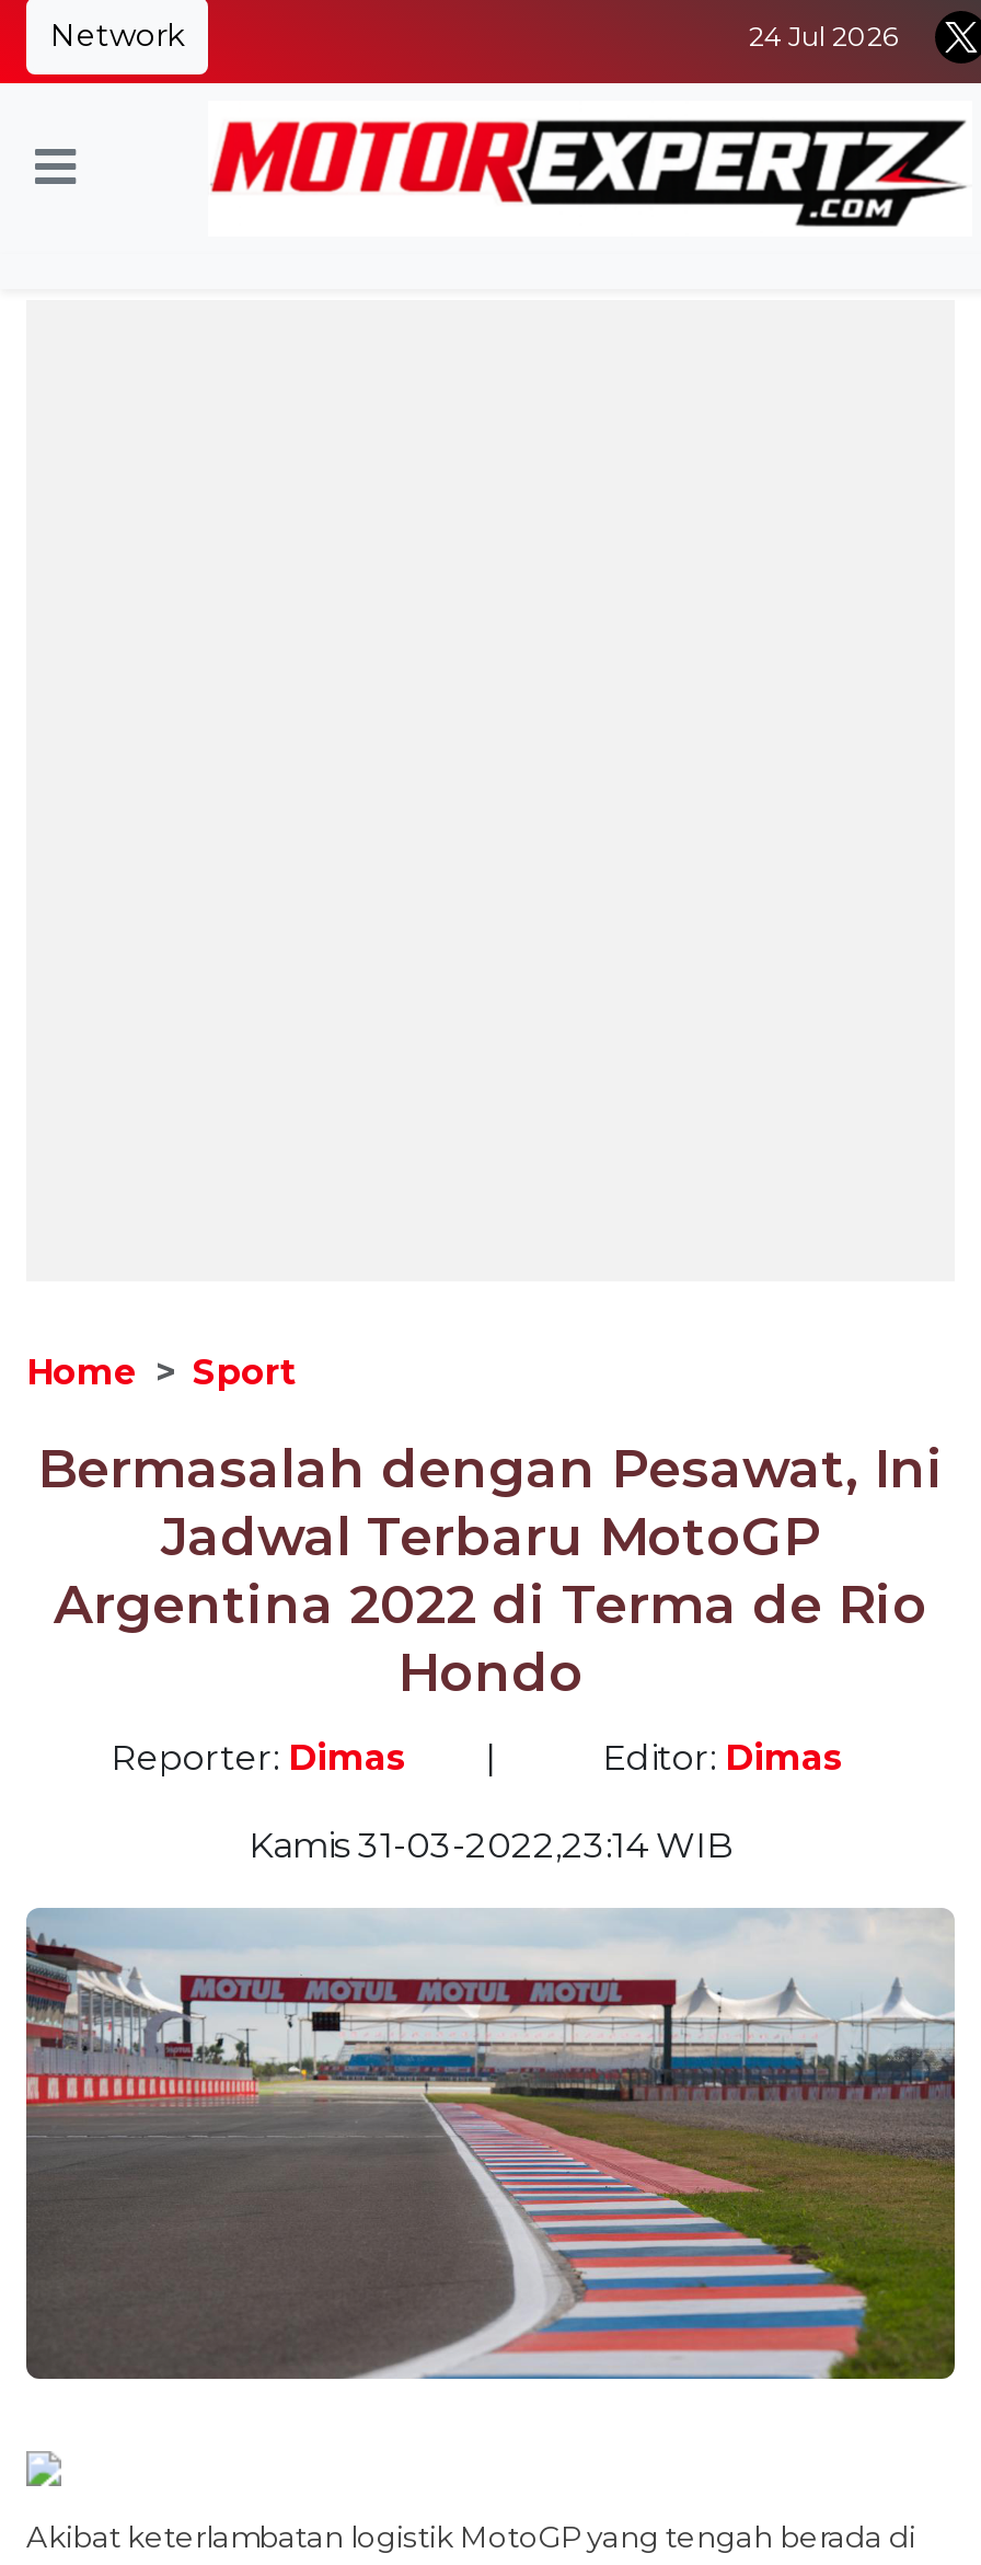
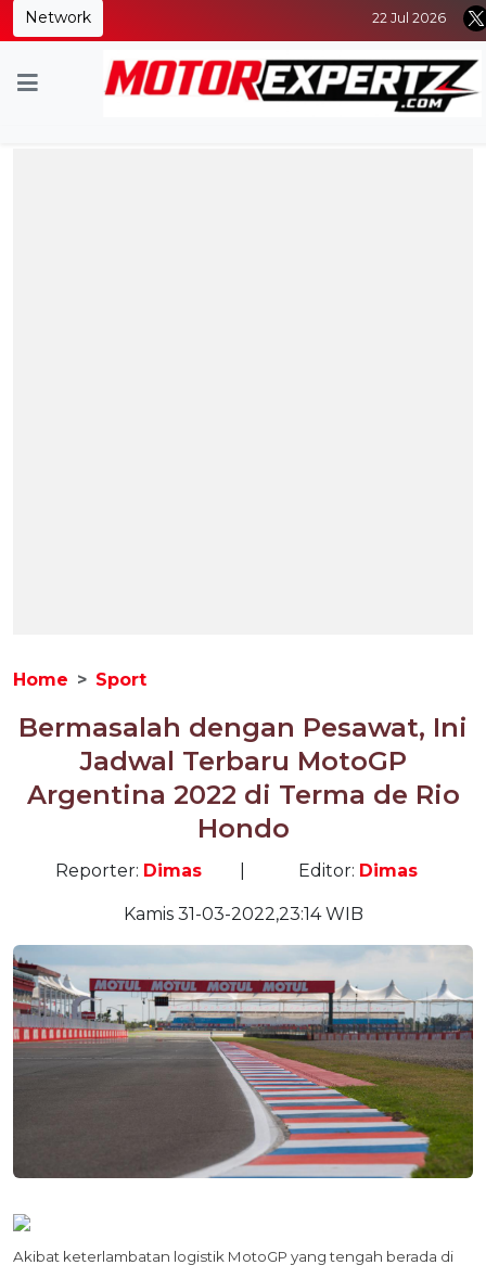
- 24 Jul 2026
+ 22 Jul 2026
